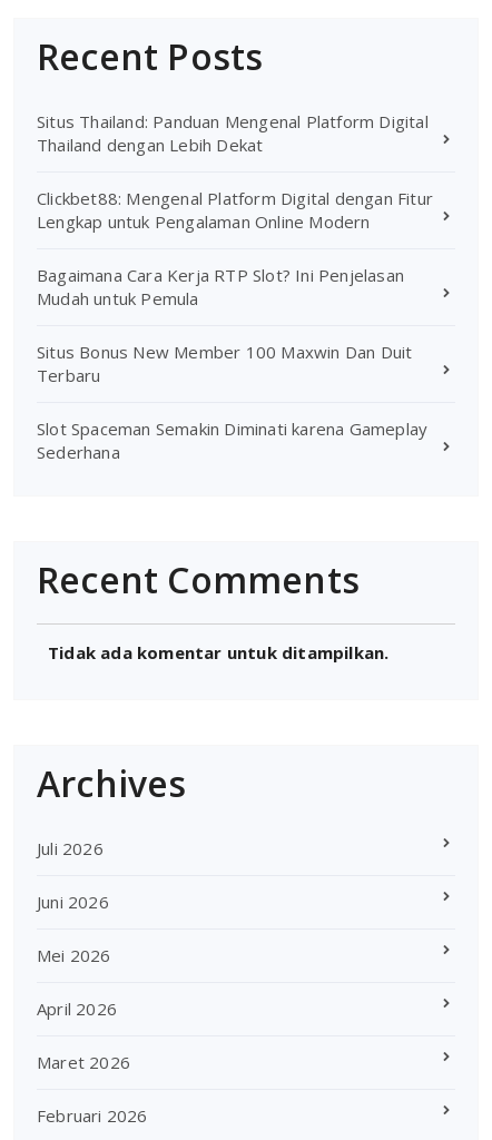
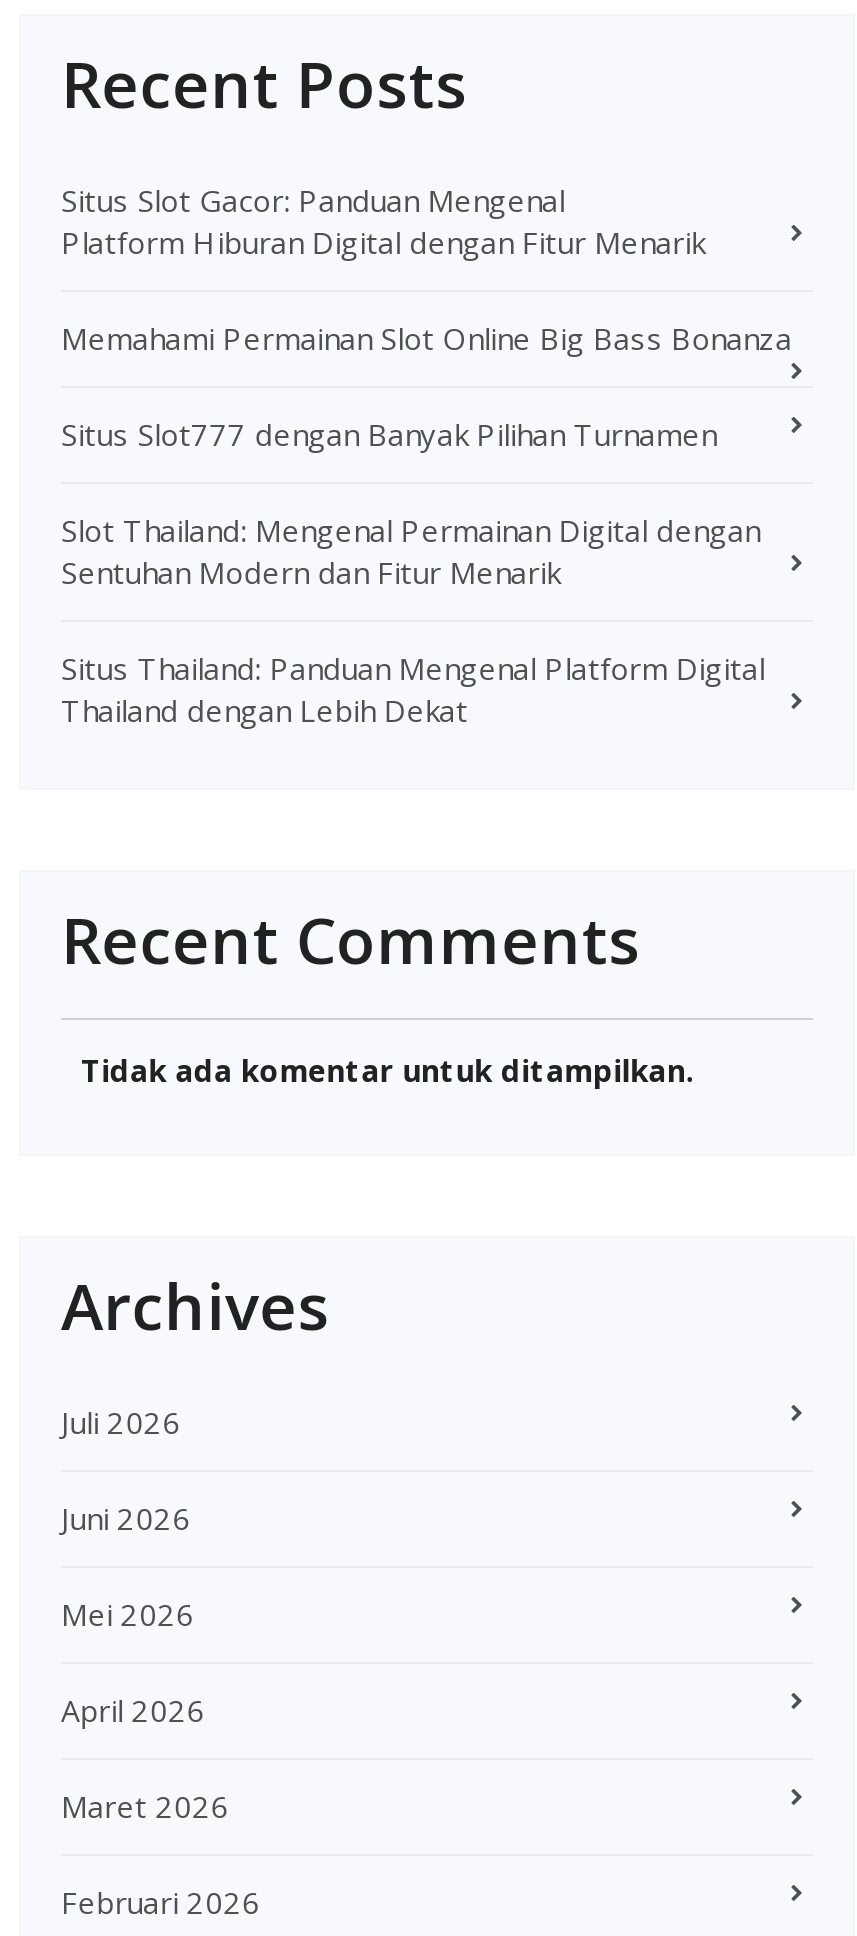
+ Situs Slot Gacor: Panduan Mengenal
+ Platform Hiburan Digital dengan Fitur Menarik
+ Memahami Permainan Slot Online Big Bass Bonanza
+ Situs Slot777 dengan Banyak Pilihan Turnamen
+ Slot Thailand: Mengenal Permainan Digital dengan
+ Sentuhan Modern dan Fitur Menarik

moved down: Situs Thailand: Panduan Mengenal Platform Digital | Thailand dengan Lebih Dekat

- Clickbet88: Mengenal Platform Digital dengan Fitur
- Lengkap untuk Pengalaman Online Modern
- Bagaimana Cara Kerja RTP Slot? Ini Penjelasan
- Mudah untuk Pemula
- Situs Bonus New Member 100 Maxwin Dan Duit
- Terbaru
- Slot Spaceman Semakin Diminati karena Gameplay
- Sederhana
